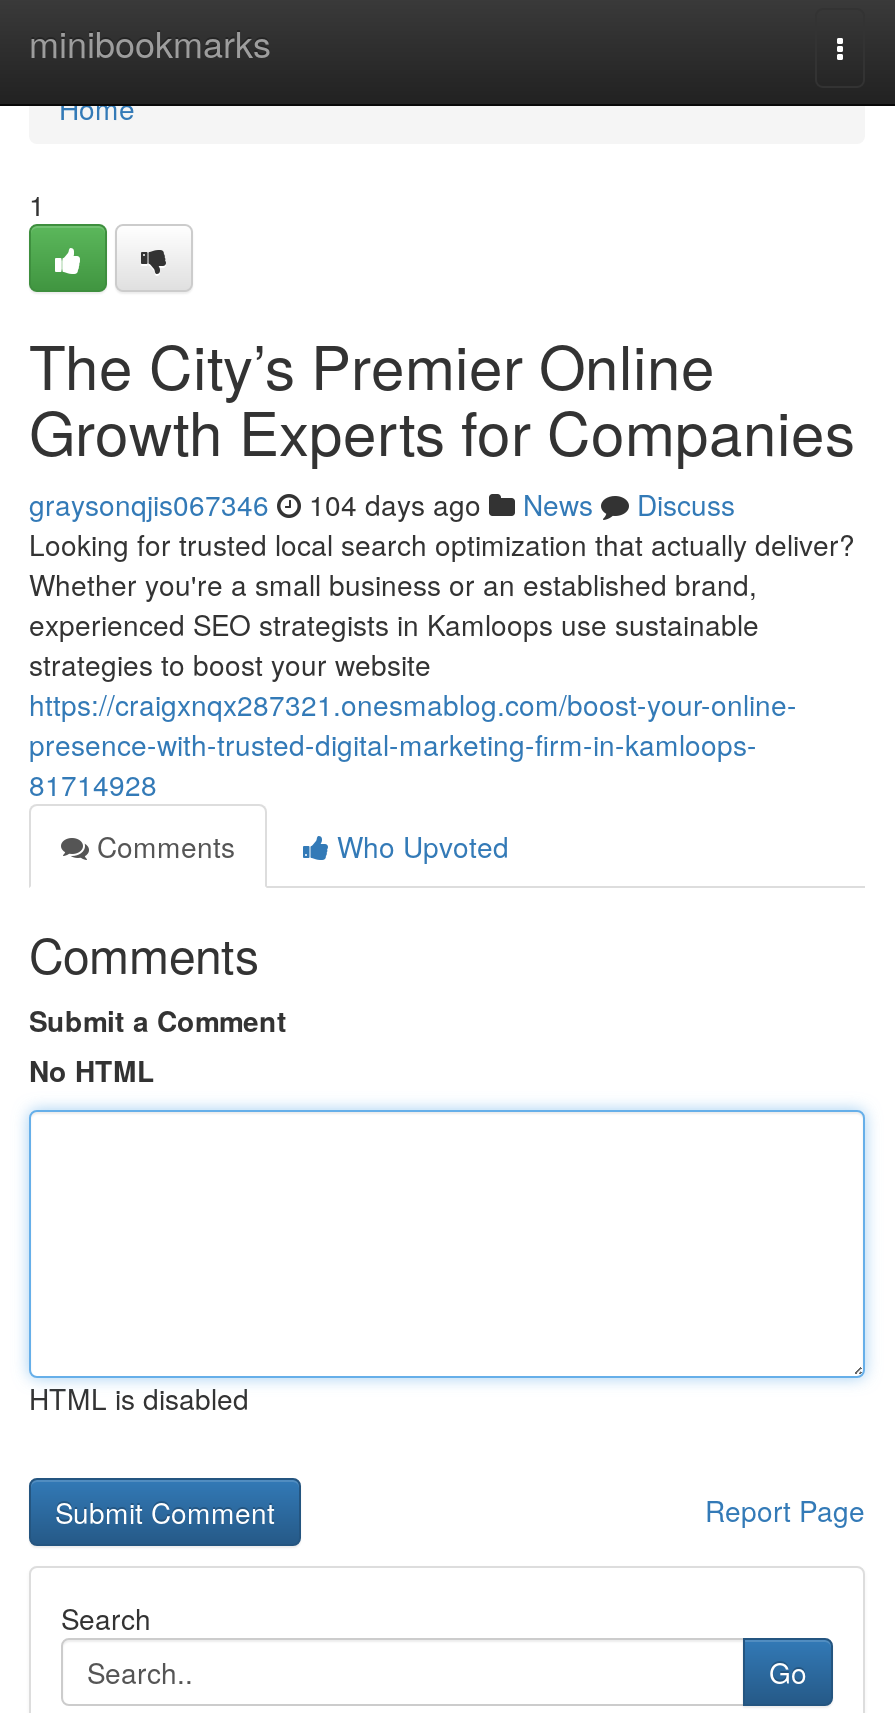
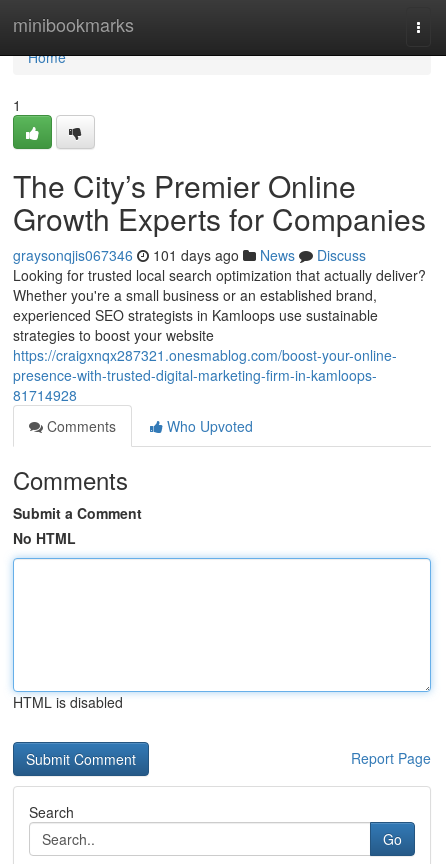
- graysonqjis067346 104 days ago News Discuss
+ graysonqjis067346 101 days ago News Discuss
